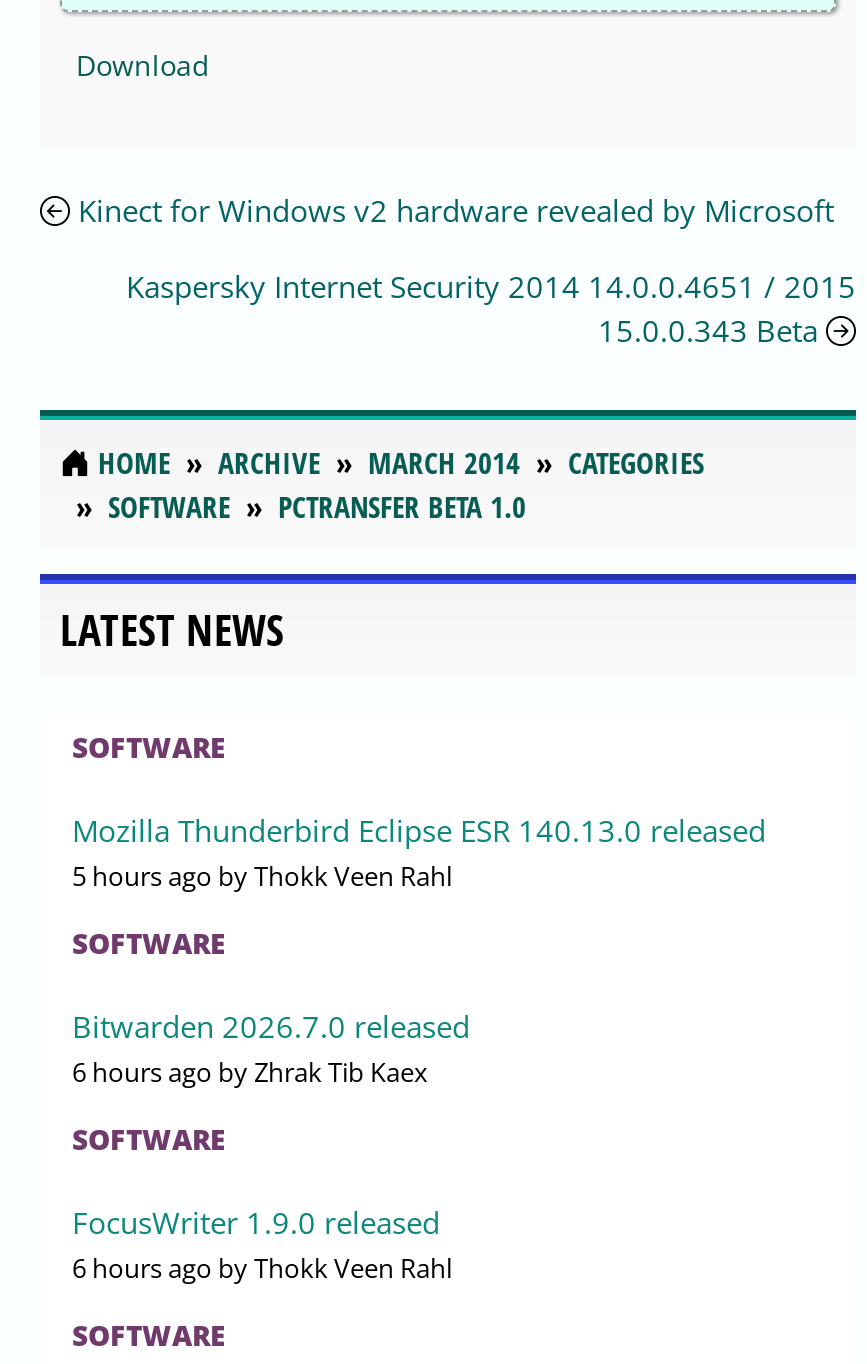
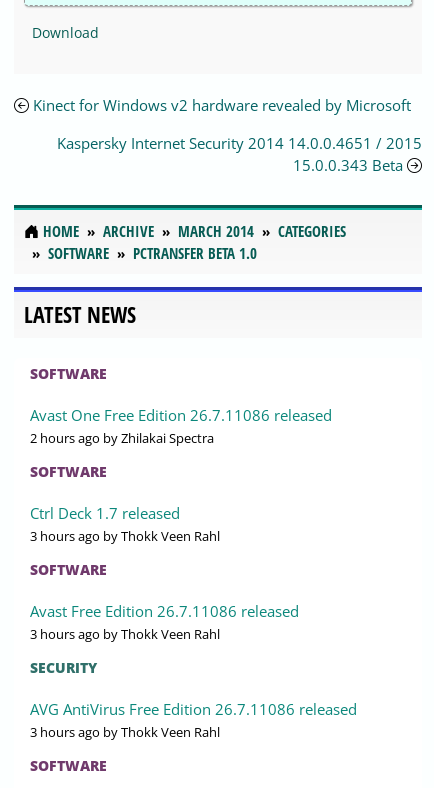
- Mozilla Thunderbird Eclipse ESR 140.13.0 released
- 5 hours ago by Thokk Veen Rahl
+ Avast One Free Edition 26.7.11086 released
+ 2 hours ago by Zhilakai Spectra

- Bitwarden 2026.7.0 released
- 6 hours ago by Zhrak Tib Kaex
+ Ctrl Deck 1.7 released
+ 3 hours ago by Thokk Veen Rahl

- FocusWriter 1.9.0 released
- 6 hours ago by Thokk Veen Rahl
+ Avast Free Edition 26.7.11086 released
+ 3 hours ago by Thokk Veen Rahl
+ SECURITY
+ AVG AntiVirus Free Edition 26.7.11086 released
+ 3 hours ago by Thokk Veen Rahl
